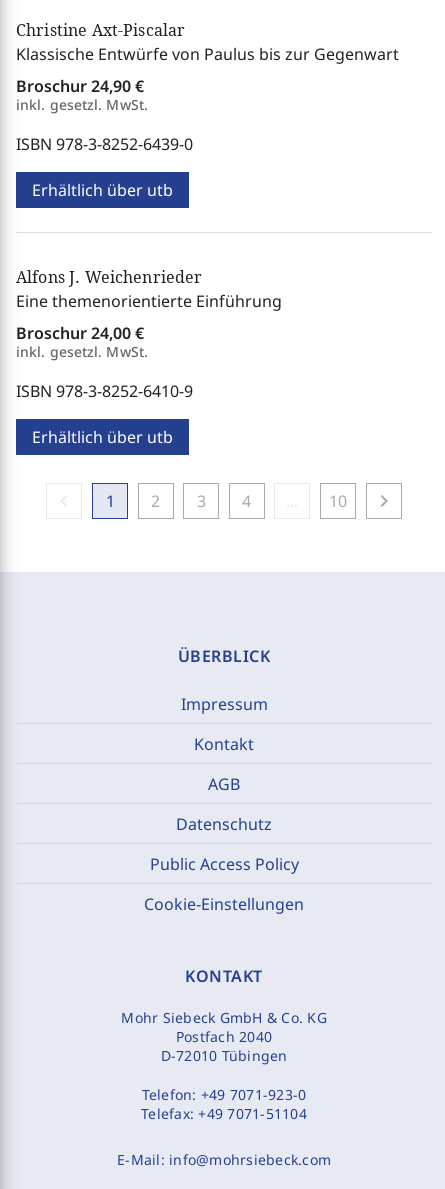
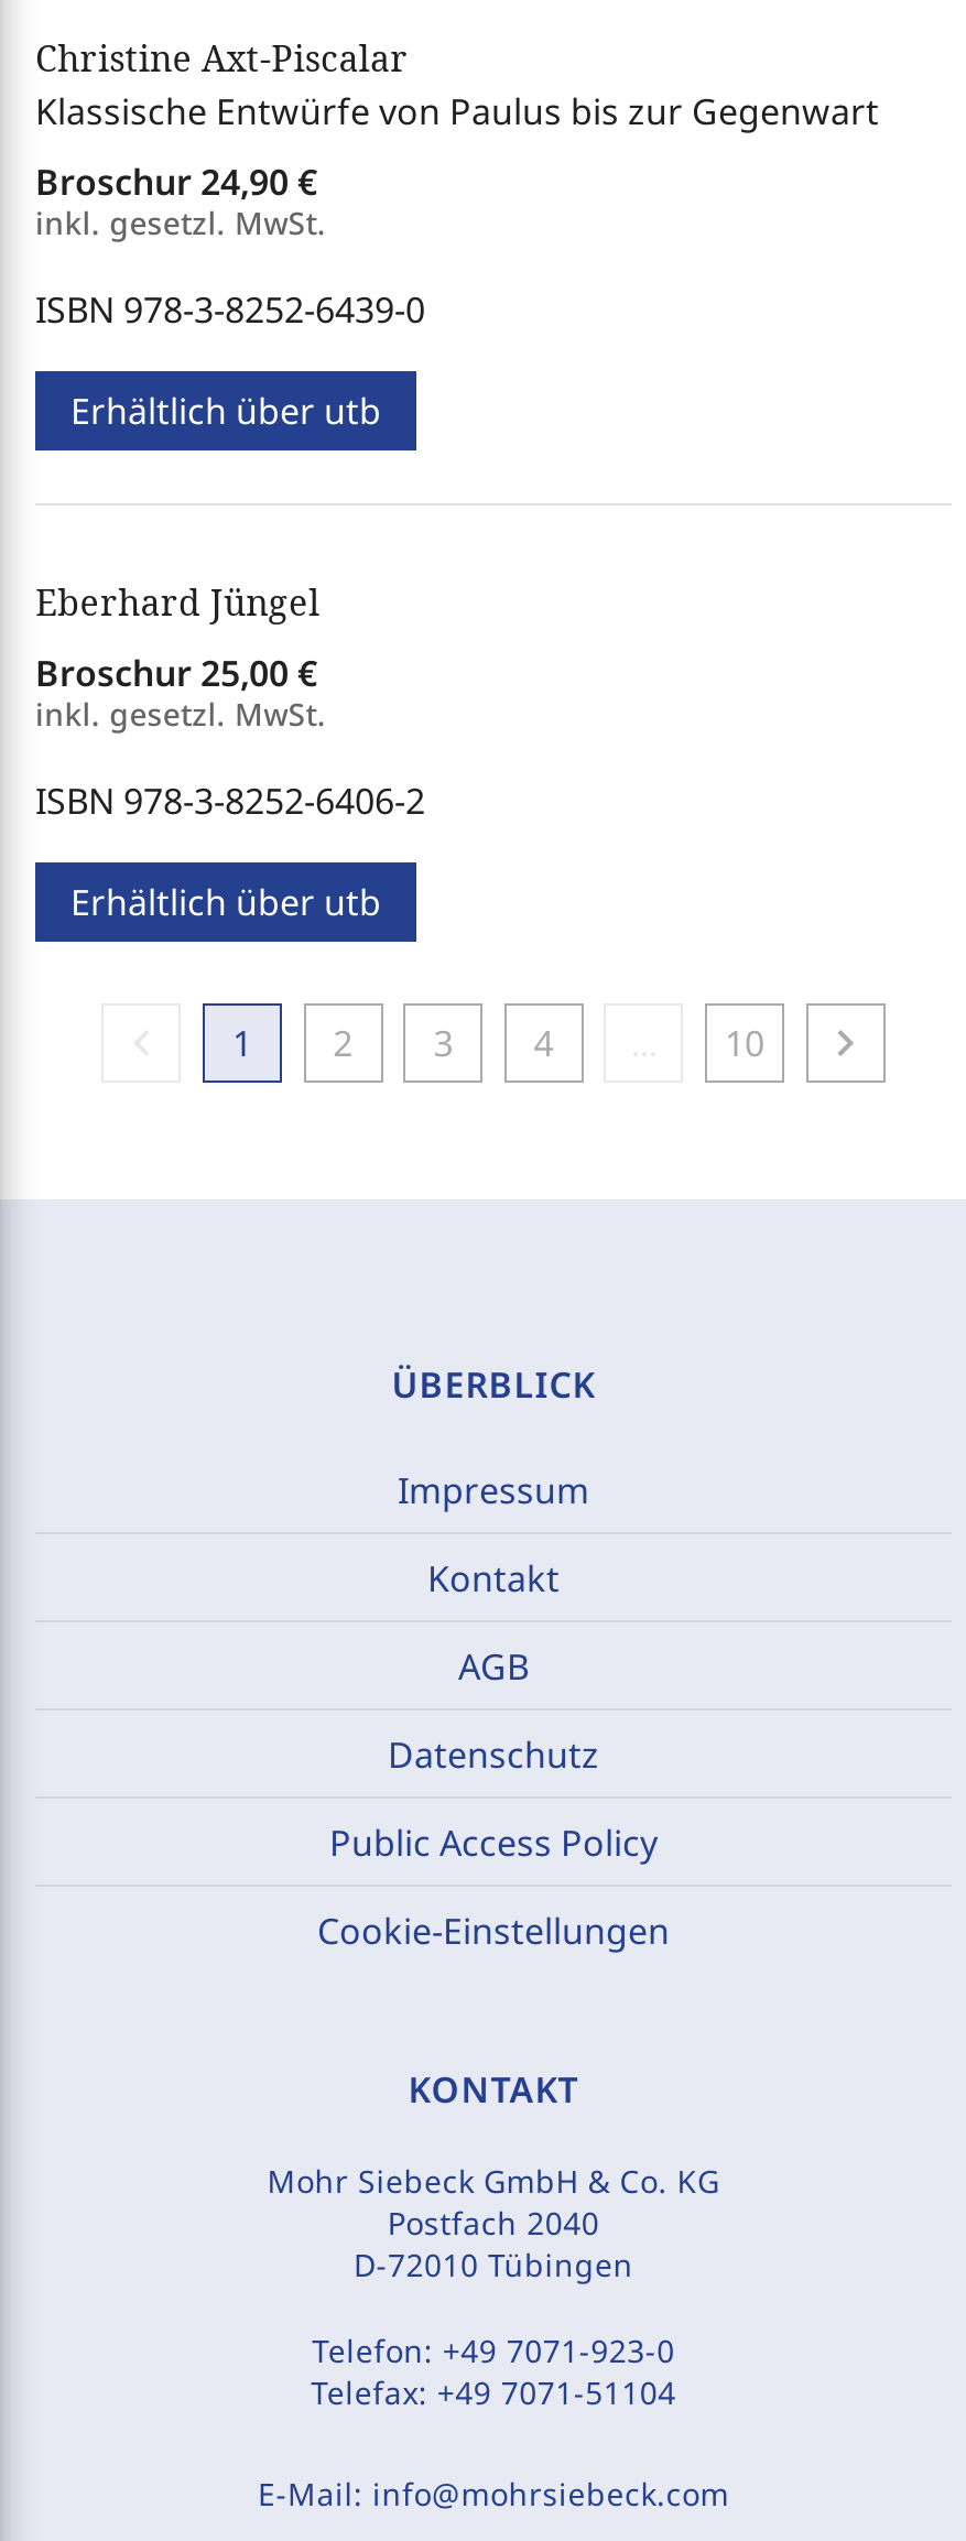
- Alfons J. Weichenrieder
- Eine themenorientierte Einführung
+ Eberhard Jüngel

- Broschur 24,00 €
+ Broschur 25,00 €

- ISBN 978-3-8252-6410-9
+ ISBN 978-3-8252-6406-2
